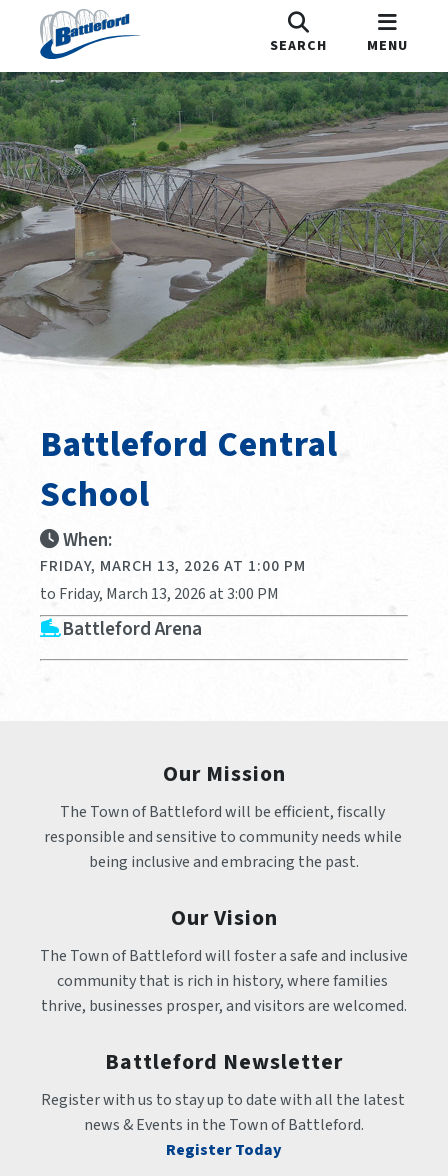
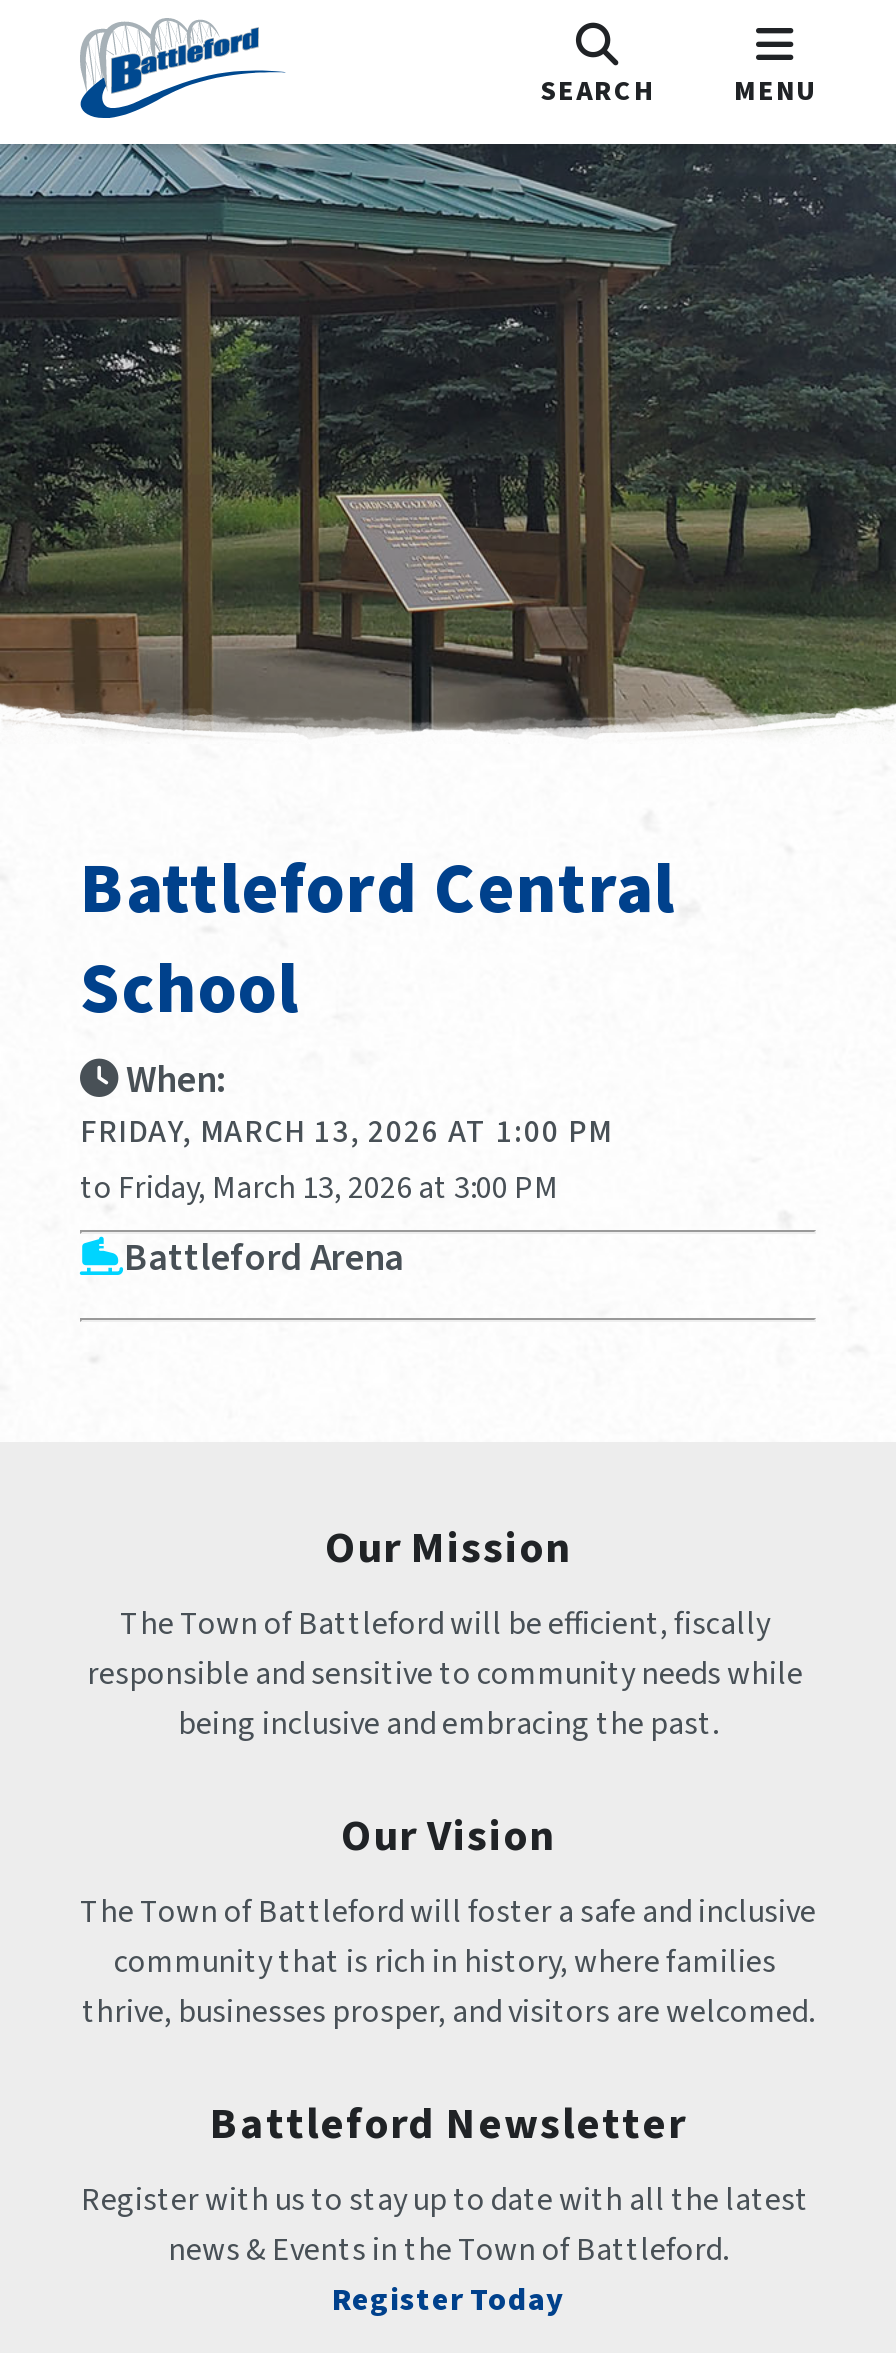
- [image]
+ [image]
